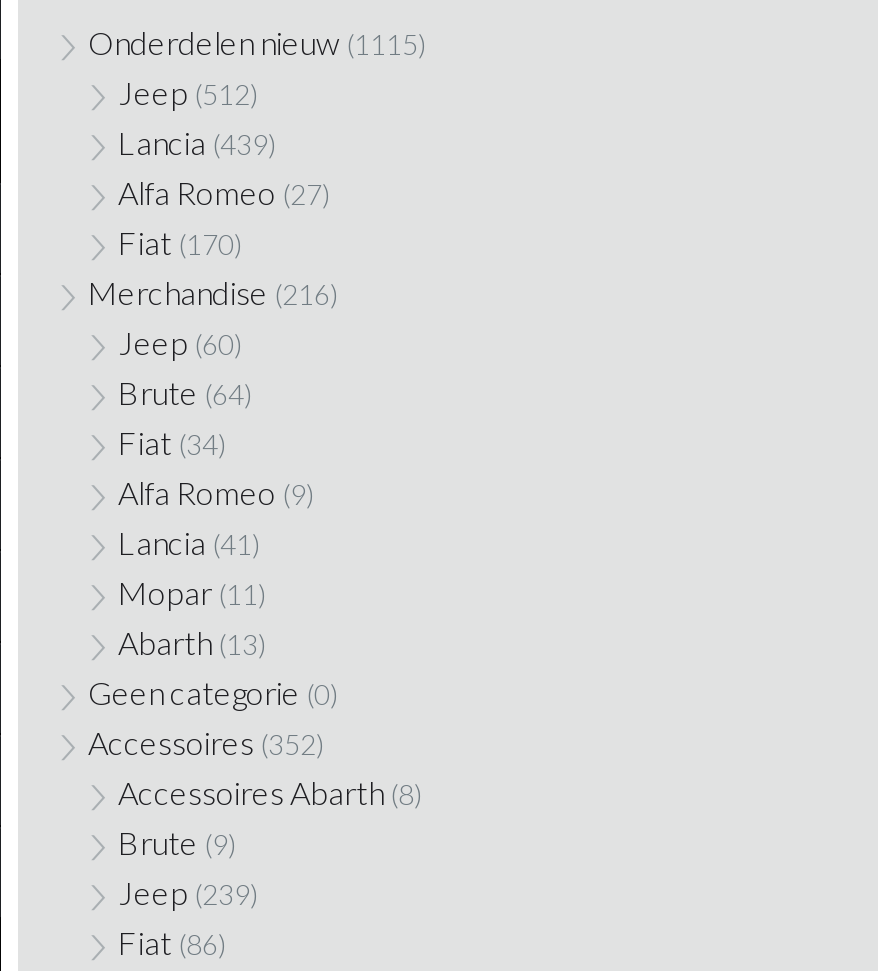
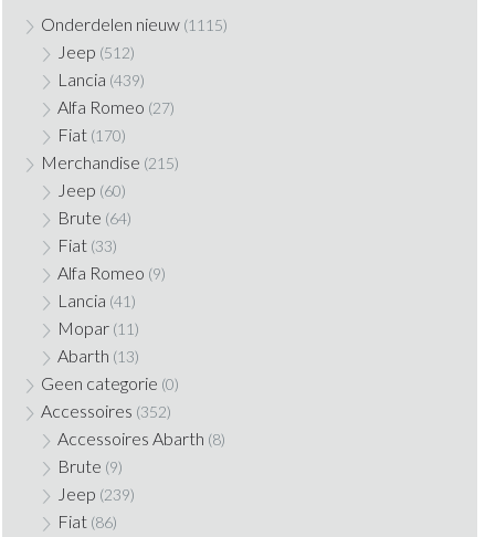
- Merchandise (216)
+ Merchandise (215)

- Fiat (34)
+ Fiat (33)
